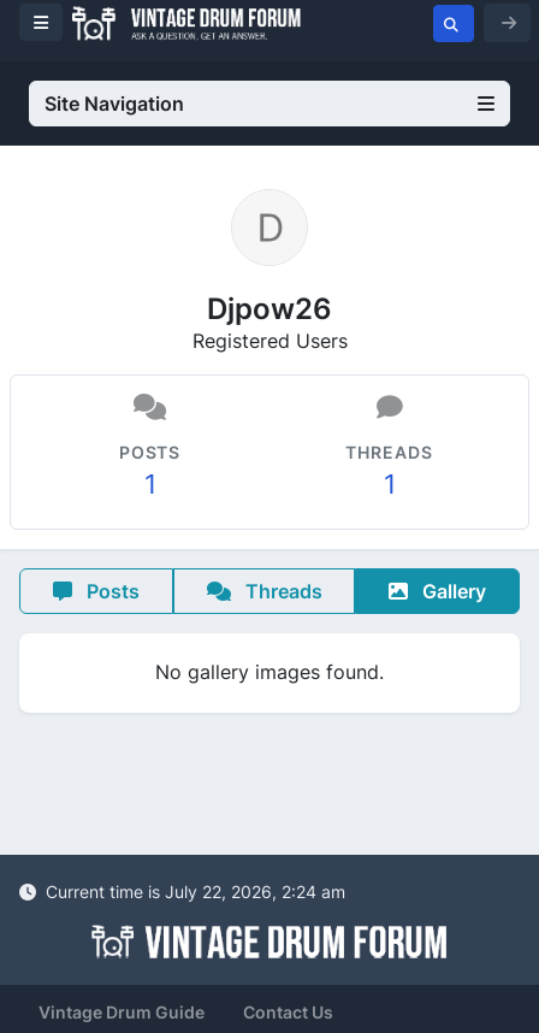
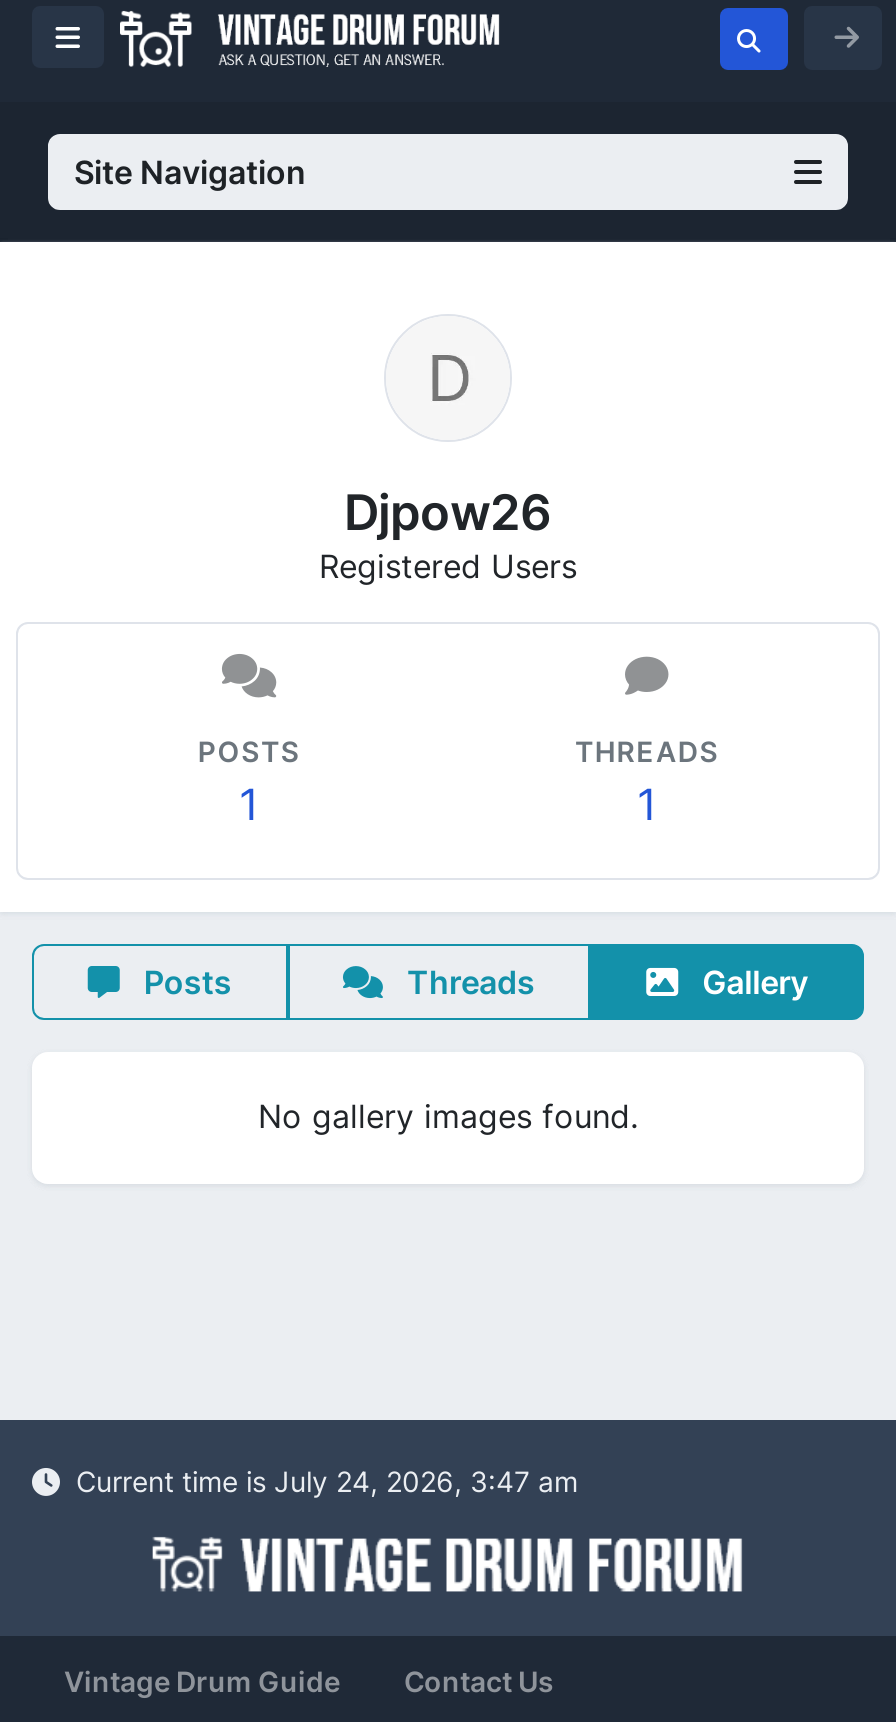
- Current time is July 22, 2026, 2:24 am
+ Current time is July 24, 2026, 3:47 am
